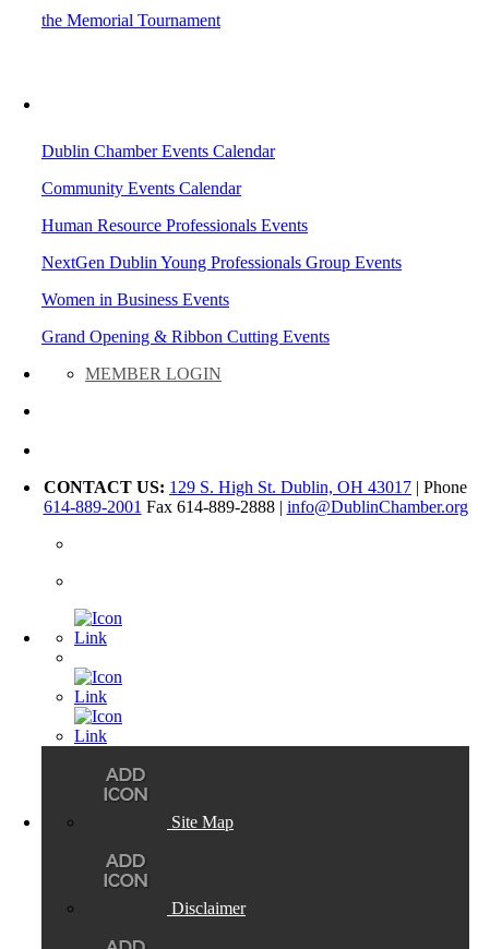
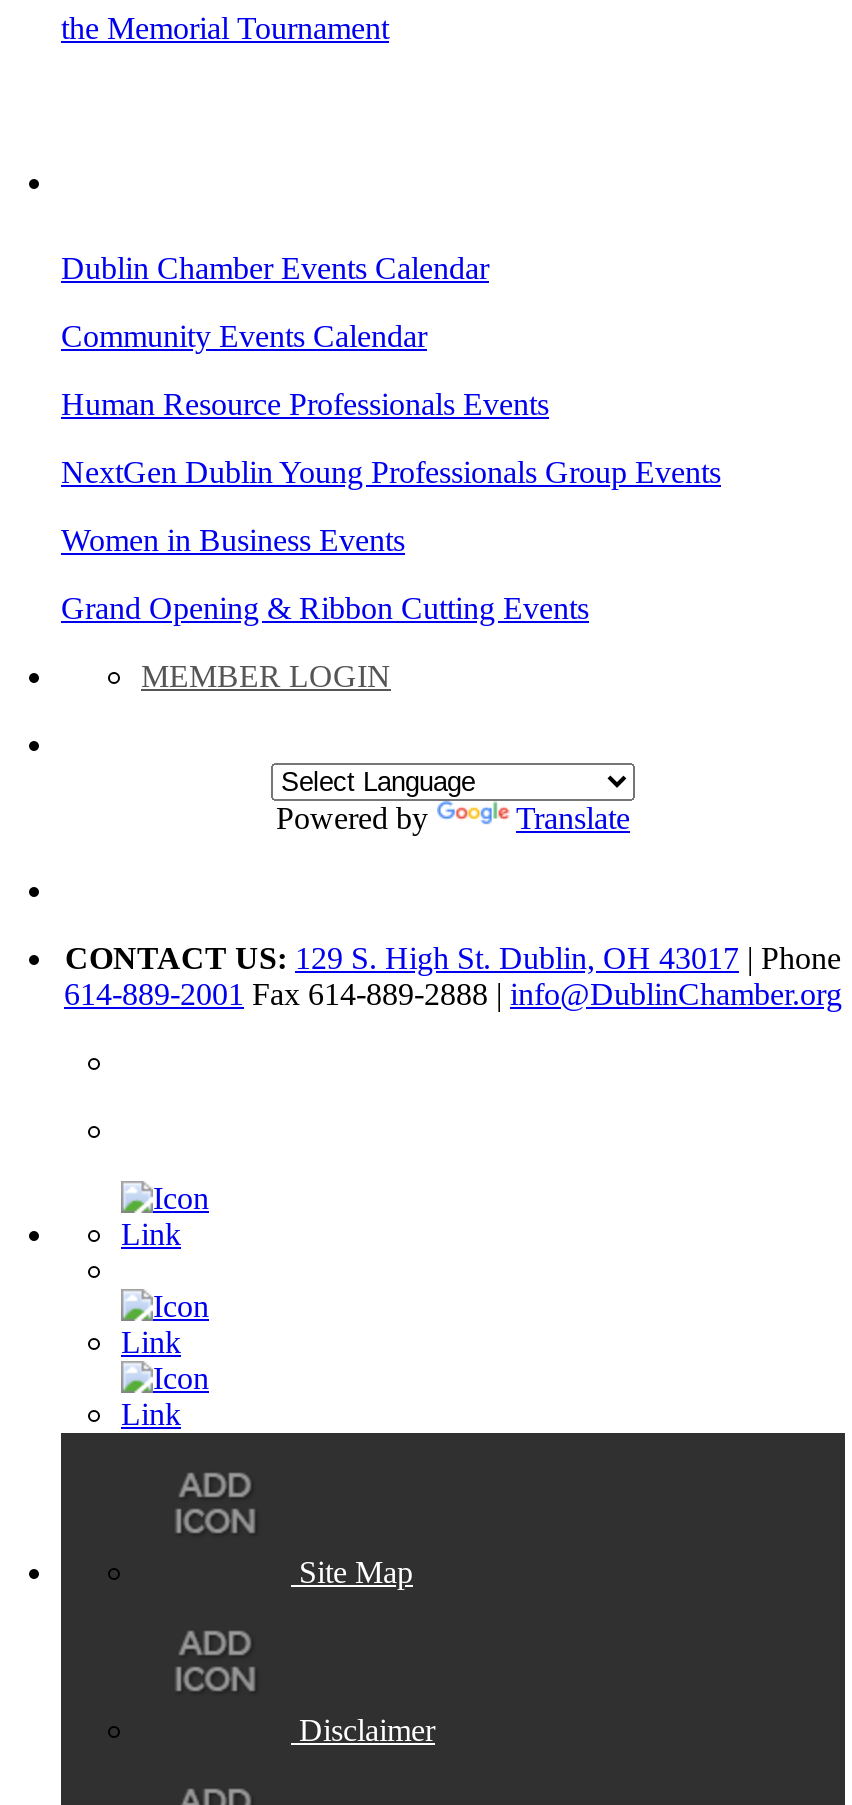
+ Powered by
+ Translate
